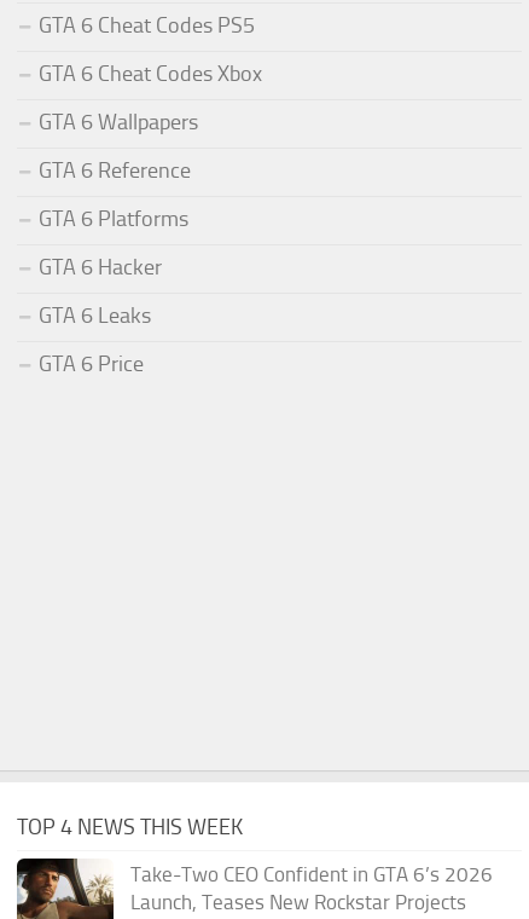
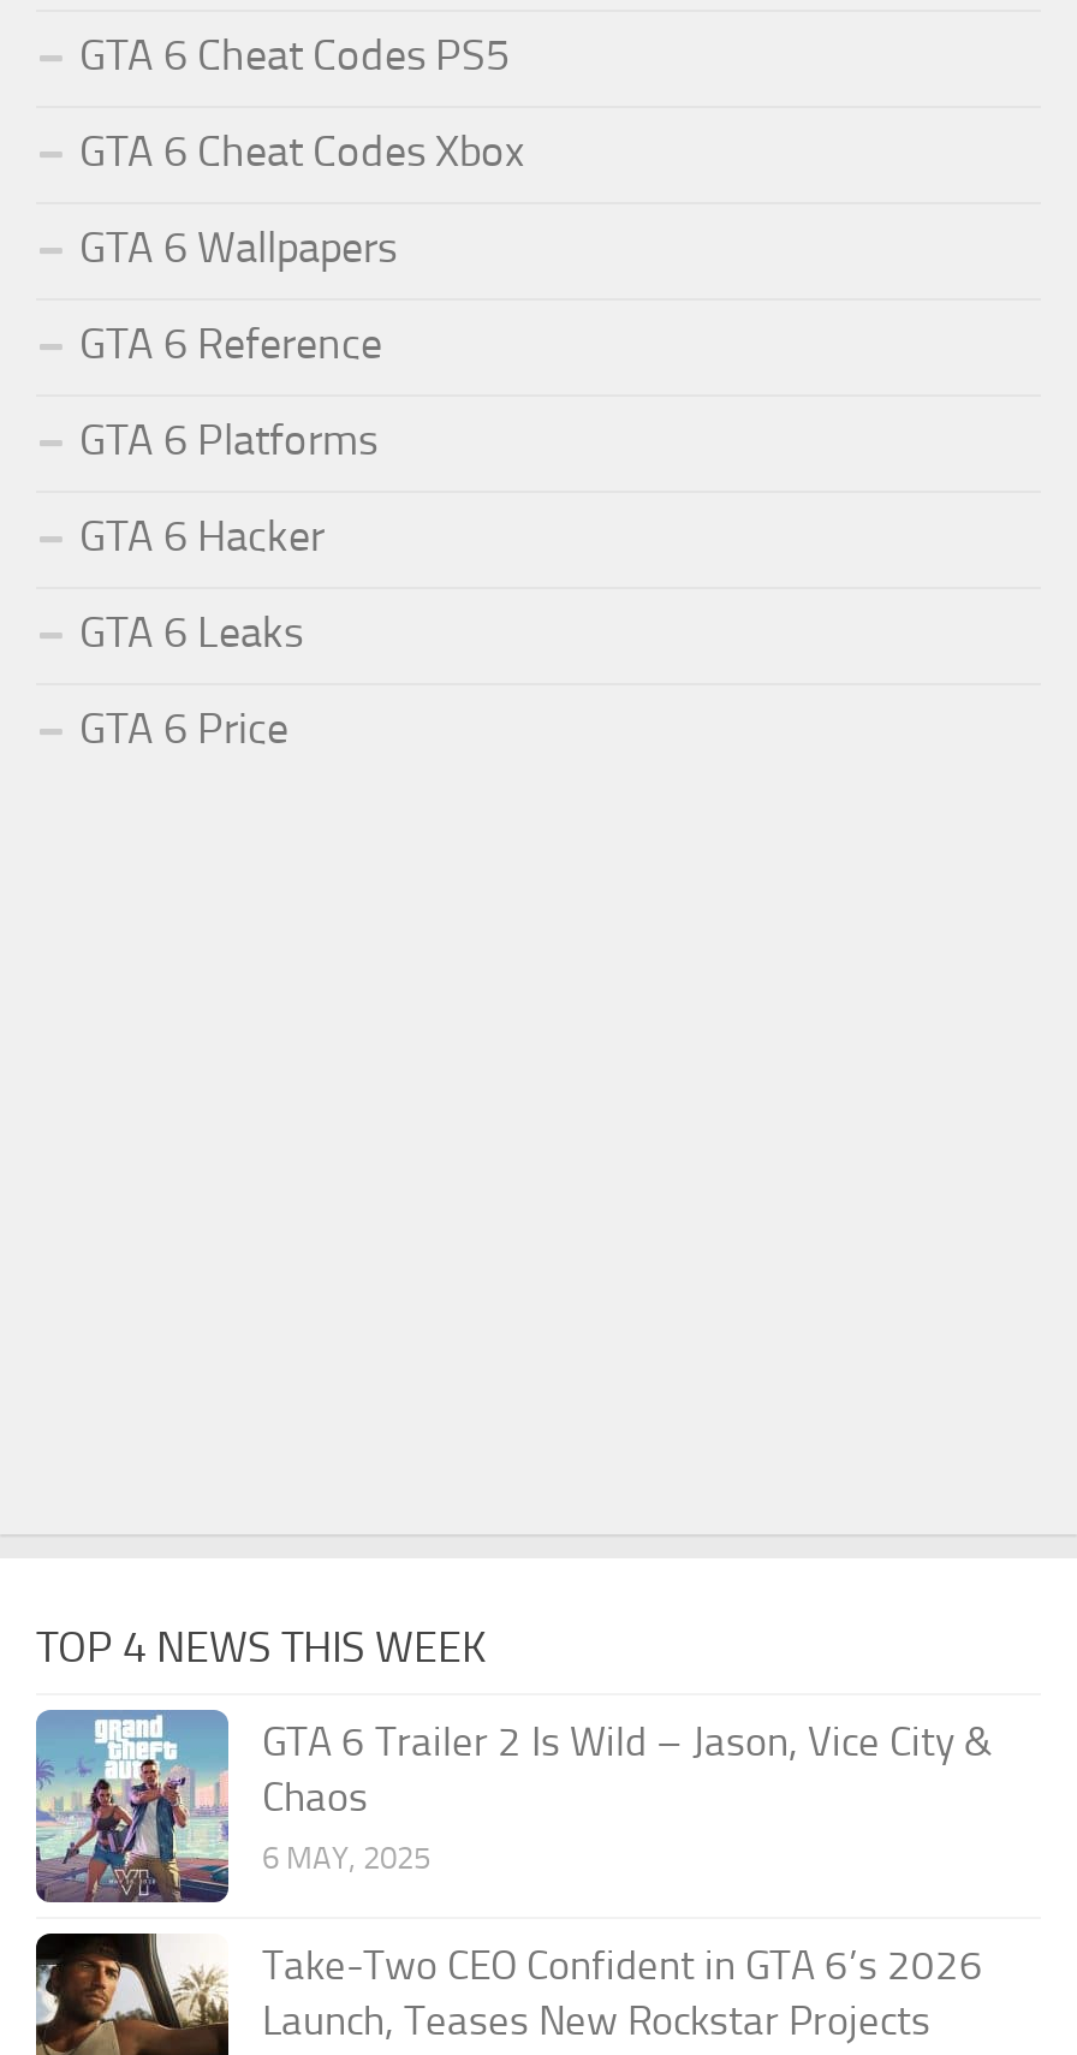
+ [image]
+ GTA 6 Trailer 2 Is Wild – Jason, Vice City &
+ Chaos
+ 6 MAY, 2025
